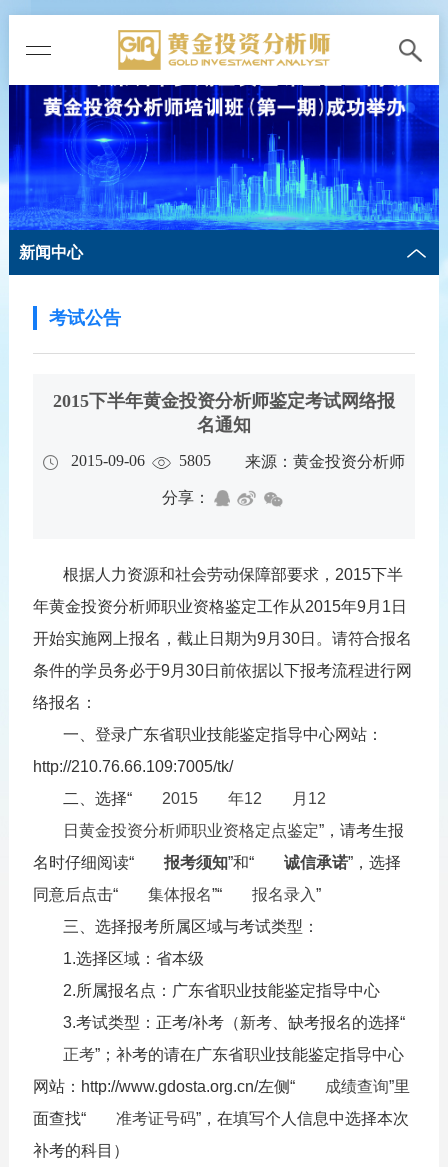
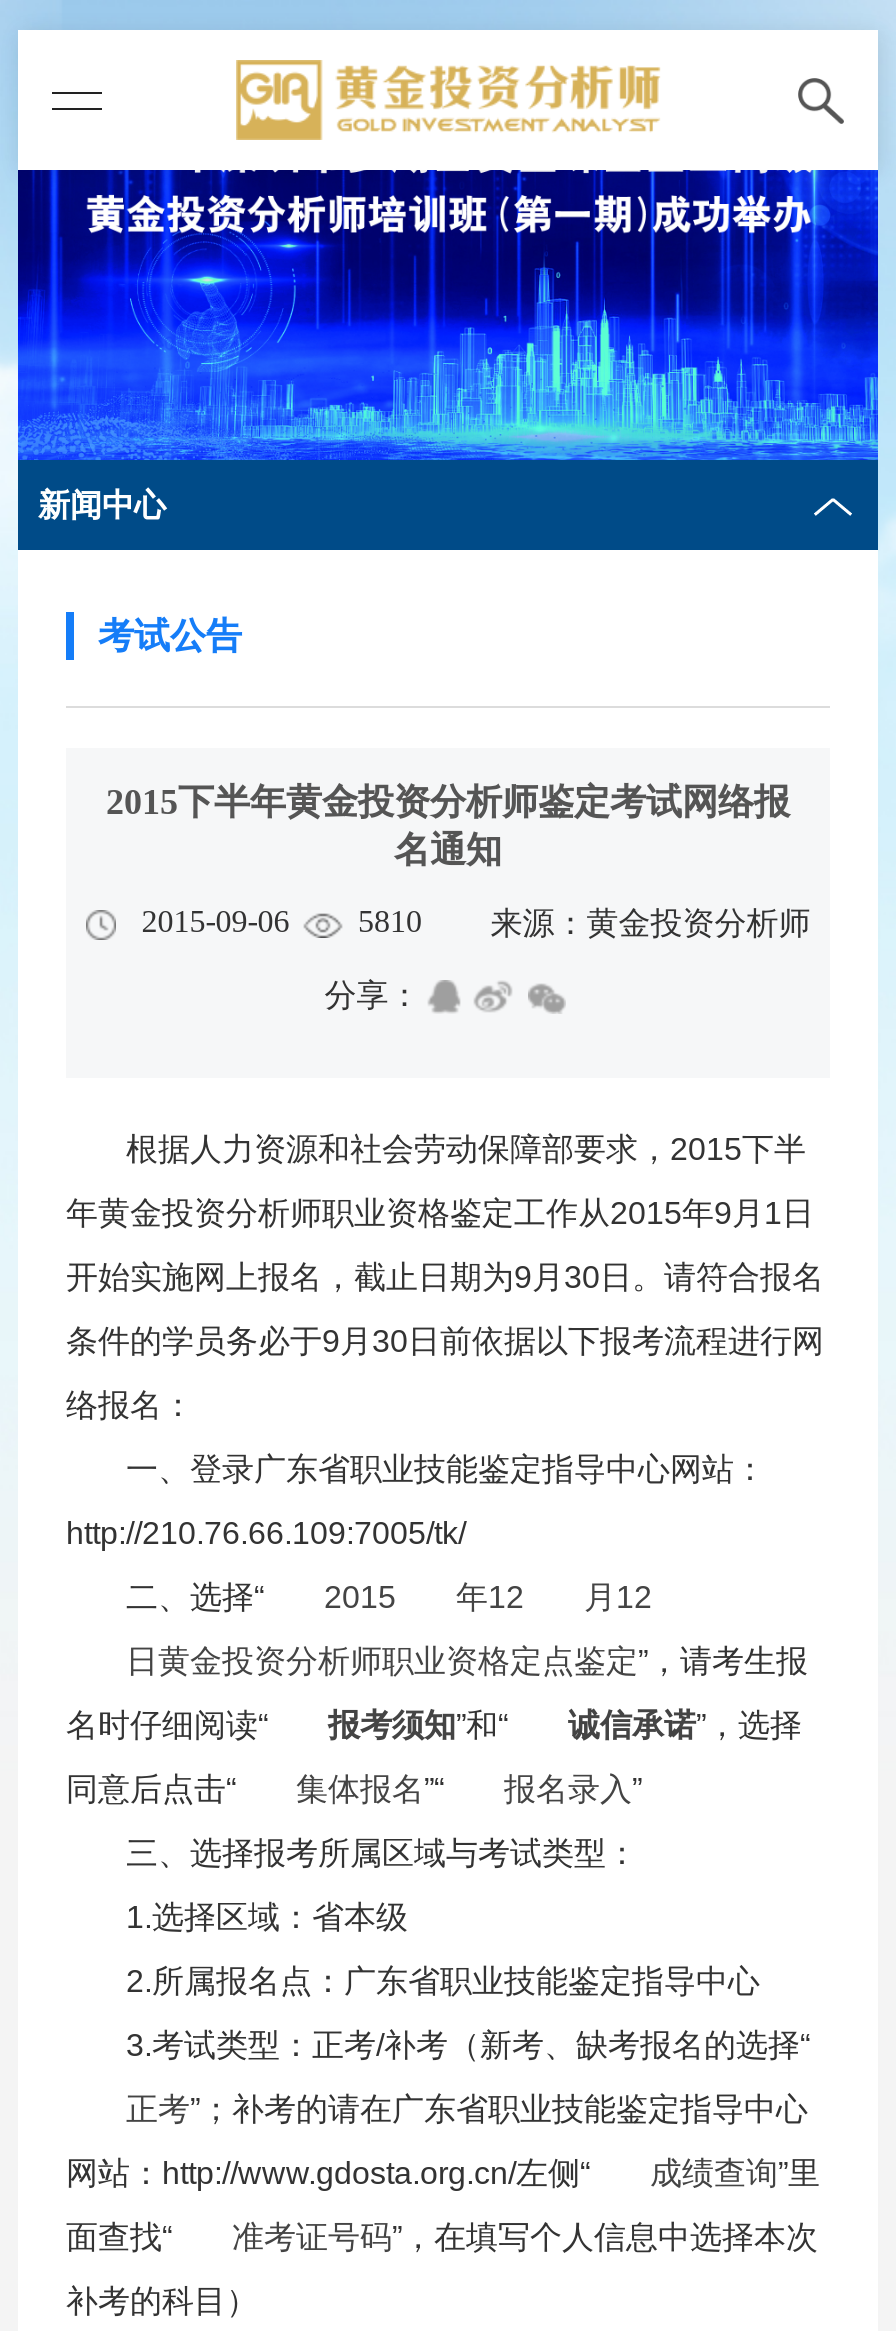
- 5805
+ 5810
